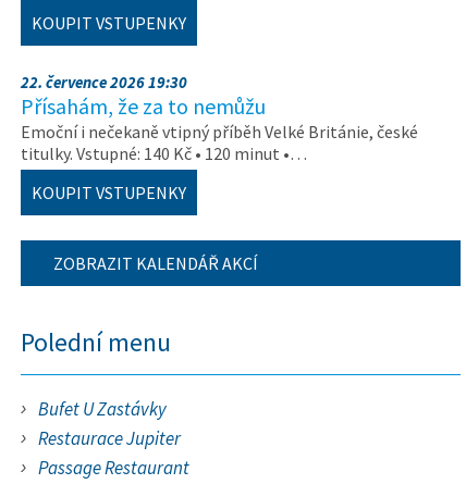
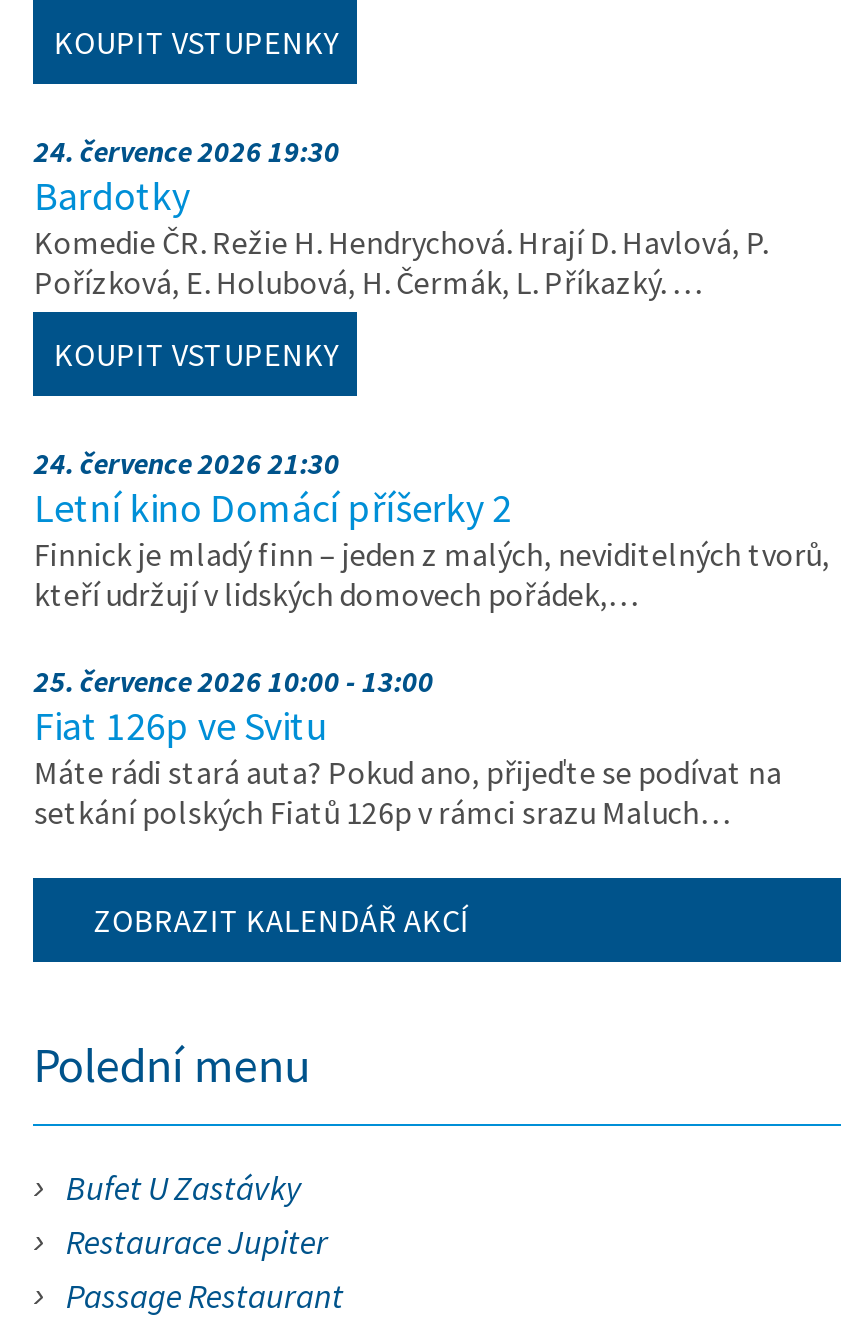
- 22. července 2026 19:30
- Přísahám, že za to nemůžu
- Emoční i nečekaně vtipný příběh Velké Británie, české
- titulky. Vstupné: 140 Kč • 120 minut •…
+ 24. července 2026 19:30
+ Bardotky
+ Komedie ČR. Režie H. Hendrychová. Hrají D. Havlová, P.
+ Pořízková, E. Holubová, H. Čermák, L. Příkazký. …

+ 24. července 2026 21:30
+ Letní kino Domácí příšerky 2
+ Finnick je mladý finn – jeden z malých, neviditelných tvorů,
+ kteří udržují v lidských domovech pořádek,…
+ 25. července 2026 10:00 - 13:00
+ Fiat 126p ve Svitu
+ Máte rádi stará auta? Pokud ano, přijeďte se podívat na
+ setkání polských Fiatů 126p v rámci srazu Maluch…
